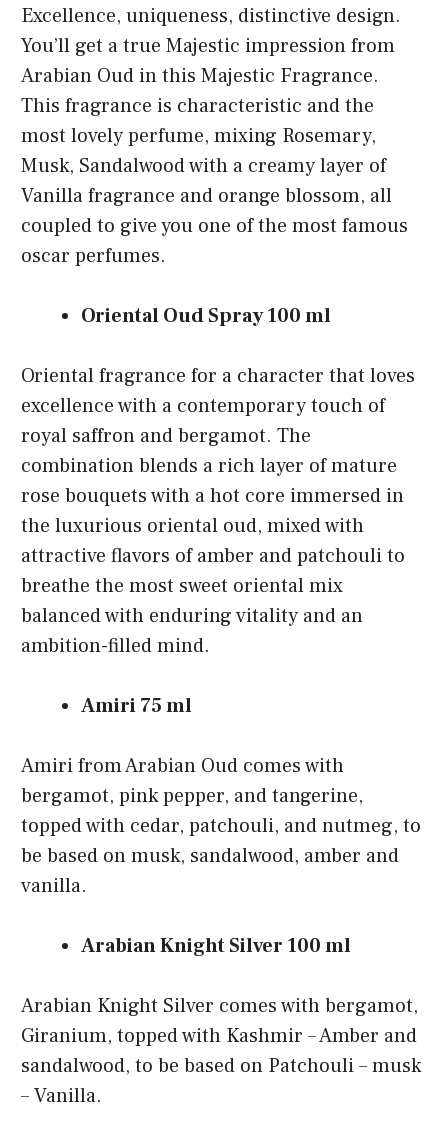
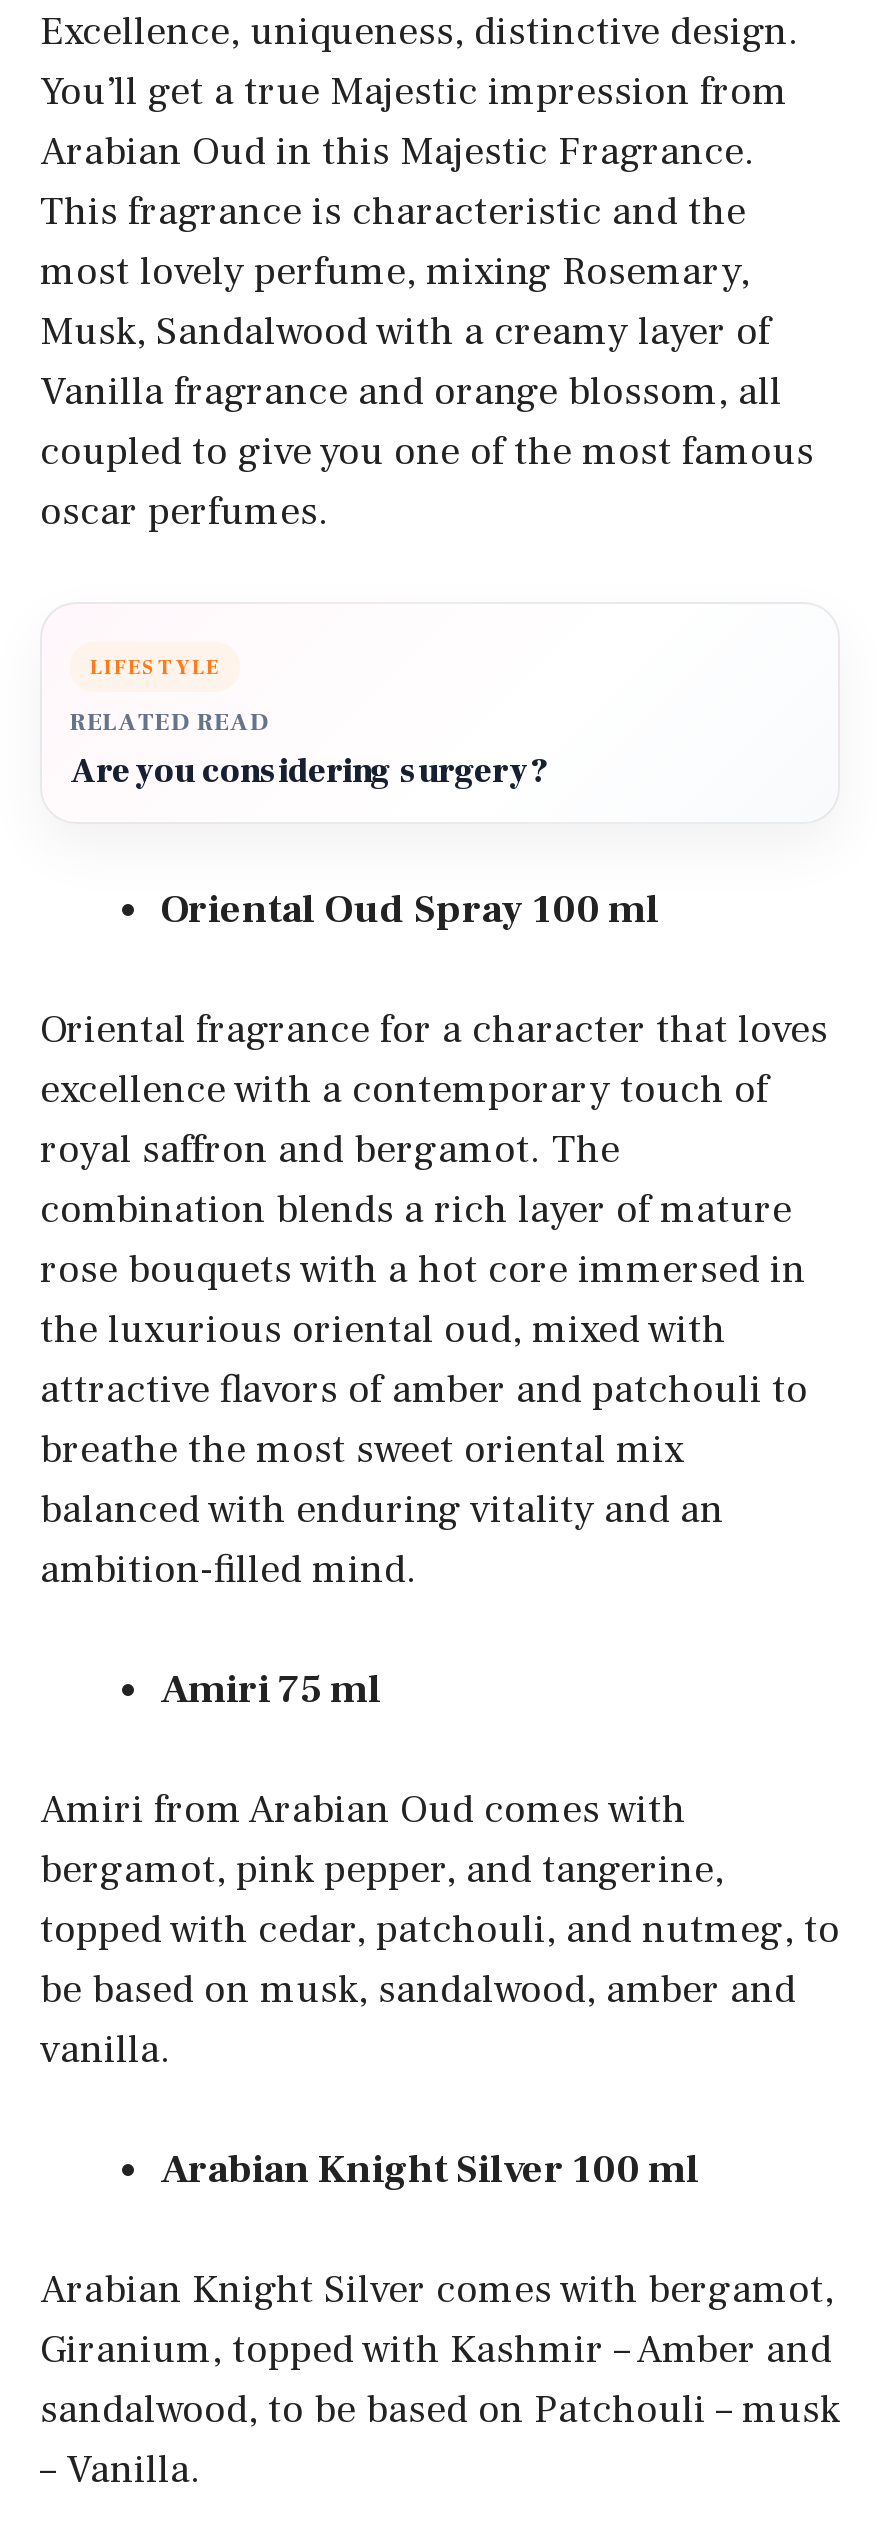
+ LIFESTYLE
+ RELATED READ
+ Are you considering surgery?
